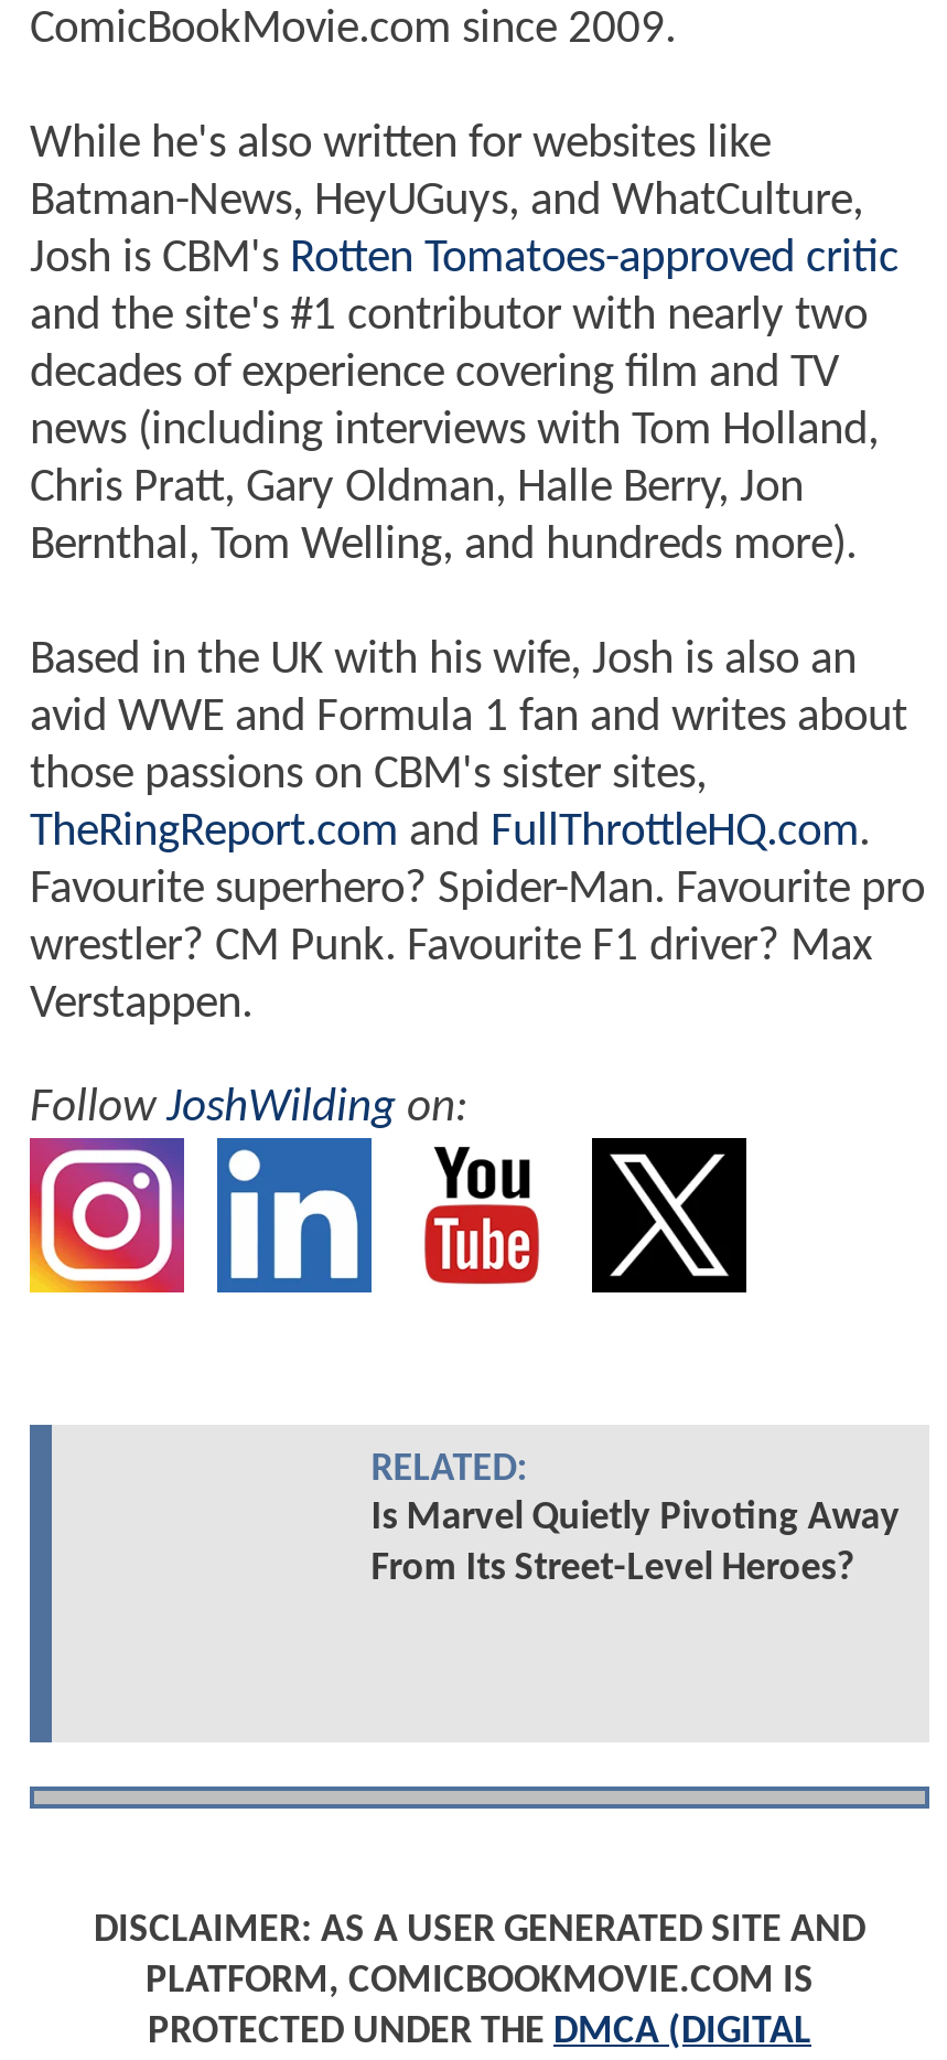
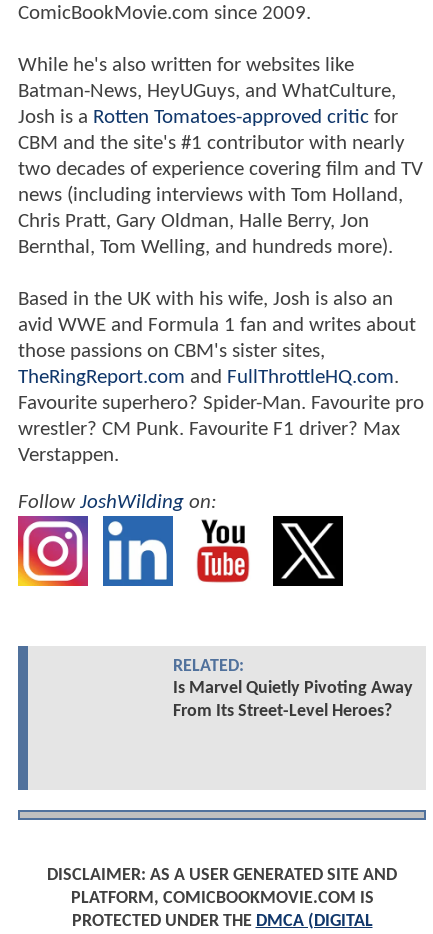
- Josh is CBM's Rotten Tomatoes-approved critic
- and the site's #1 contributor with nearly two
- decades of experience covering film and TV
+ Josh is a Rotten Tomatoes-approved critic for
+ CBM and the site's #1 contributor with nearly
+ two decades of experience covering film and TV
